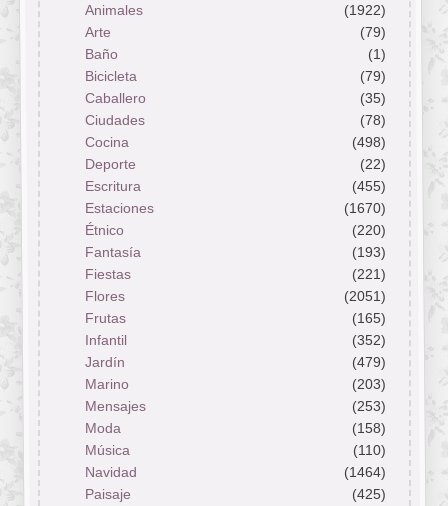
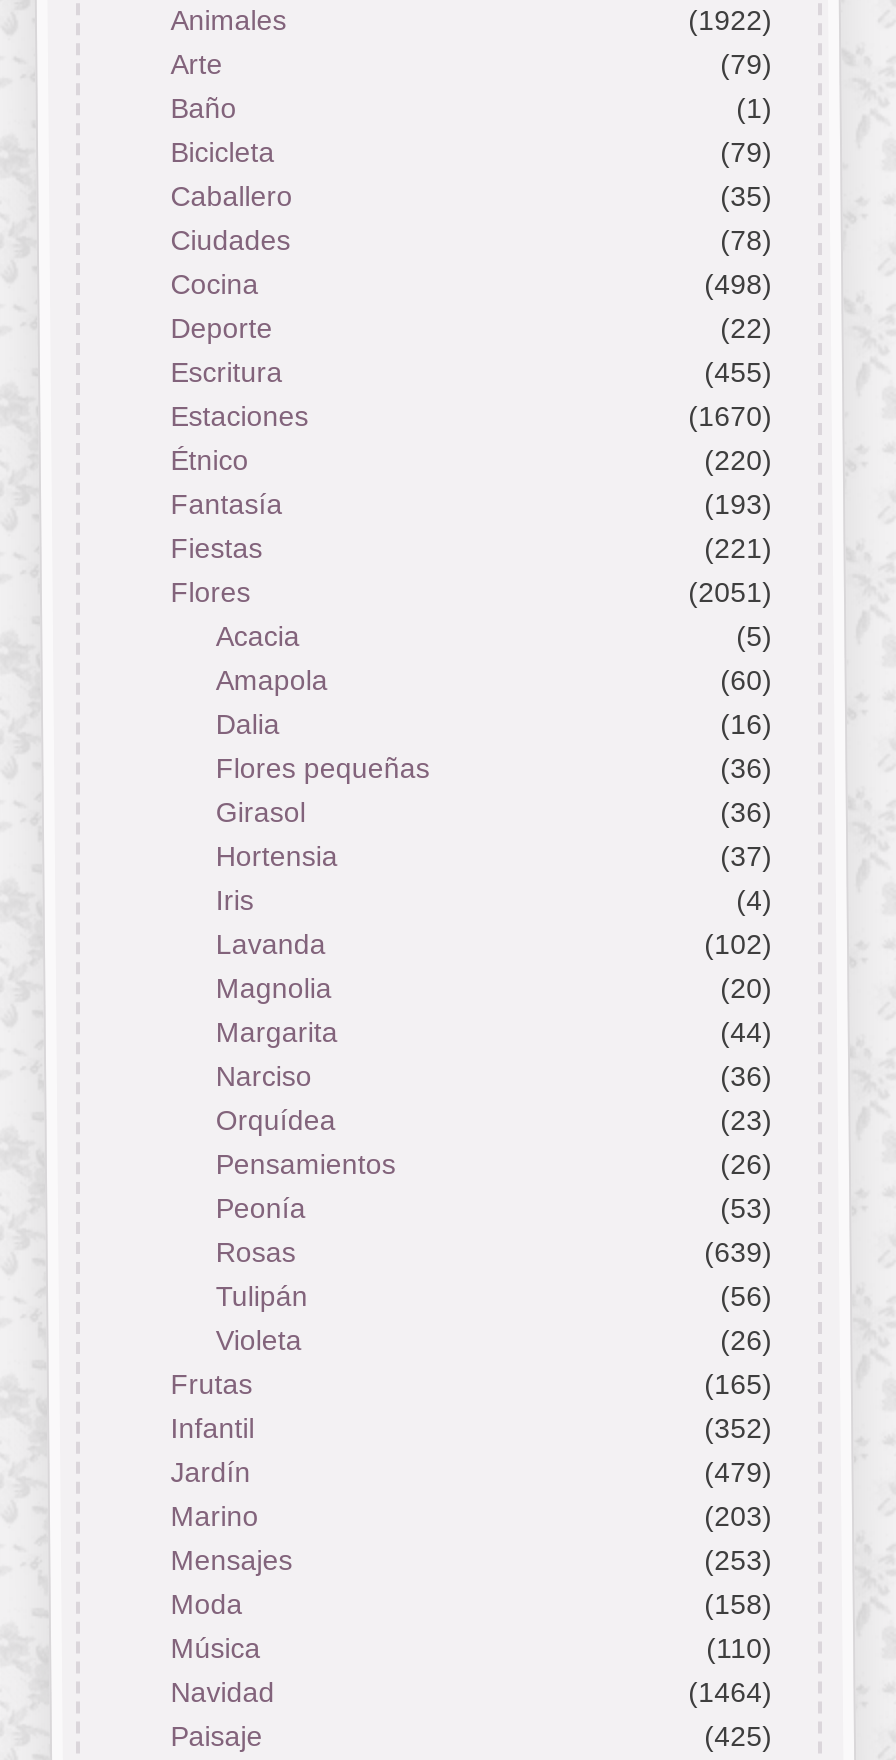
+ Acacia
+ (5)
+ Amapola
+ (60)
+ Dalia
+ (16)
+ Flores pequeñas
+ (36)
+ Girasol
+ (36)
+ Hortensia
+ (37)
+ Iris
+ (4)
+ Lavanda
+ (102)
+ Magnolia
+ (20)
+ Margarita
+ (44)
+ Narciso
+ (36)
+ Orquídea
+ (23)
+ Pensamientos
+ (26)
+ Peonía
+ (53)
+ Rosas
+ (639)
+ Tulipán
+ (56)
+ Violeta
+ (26)
